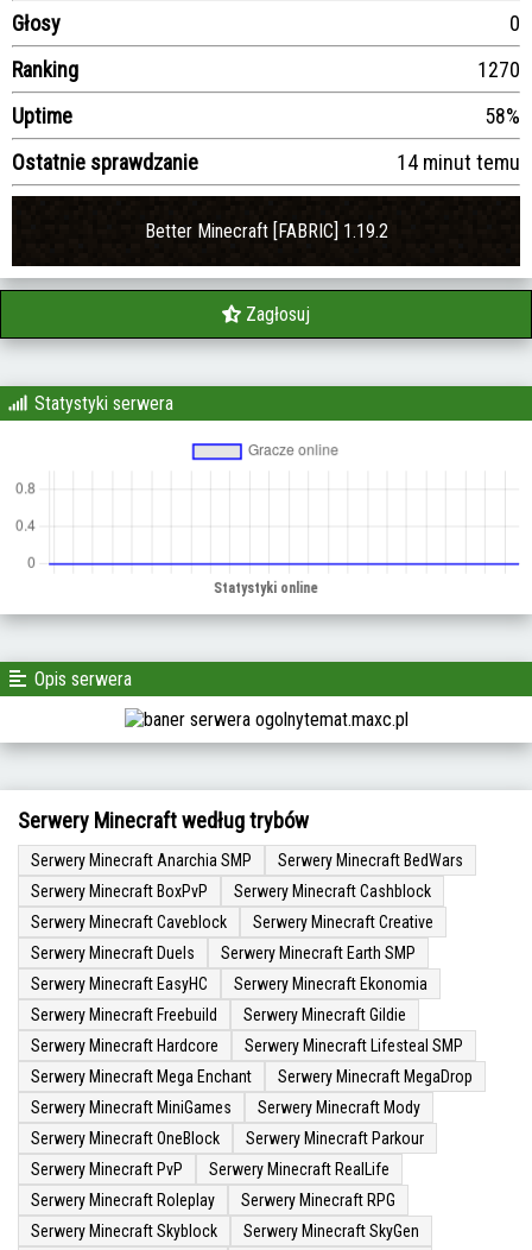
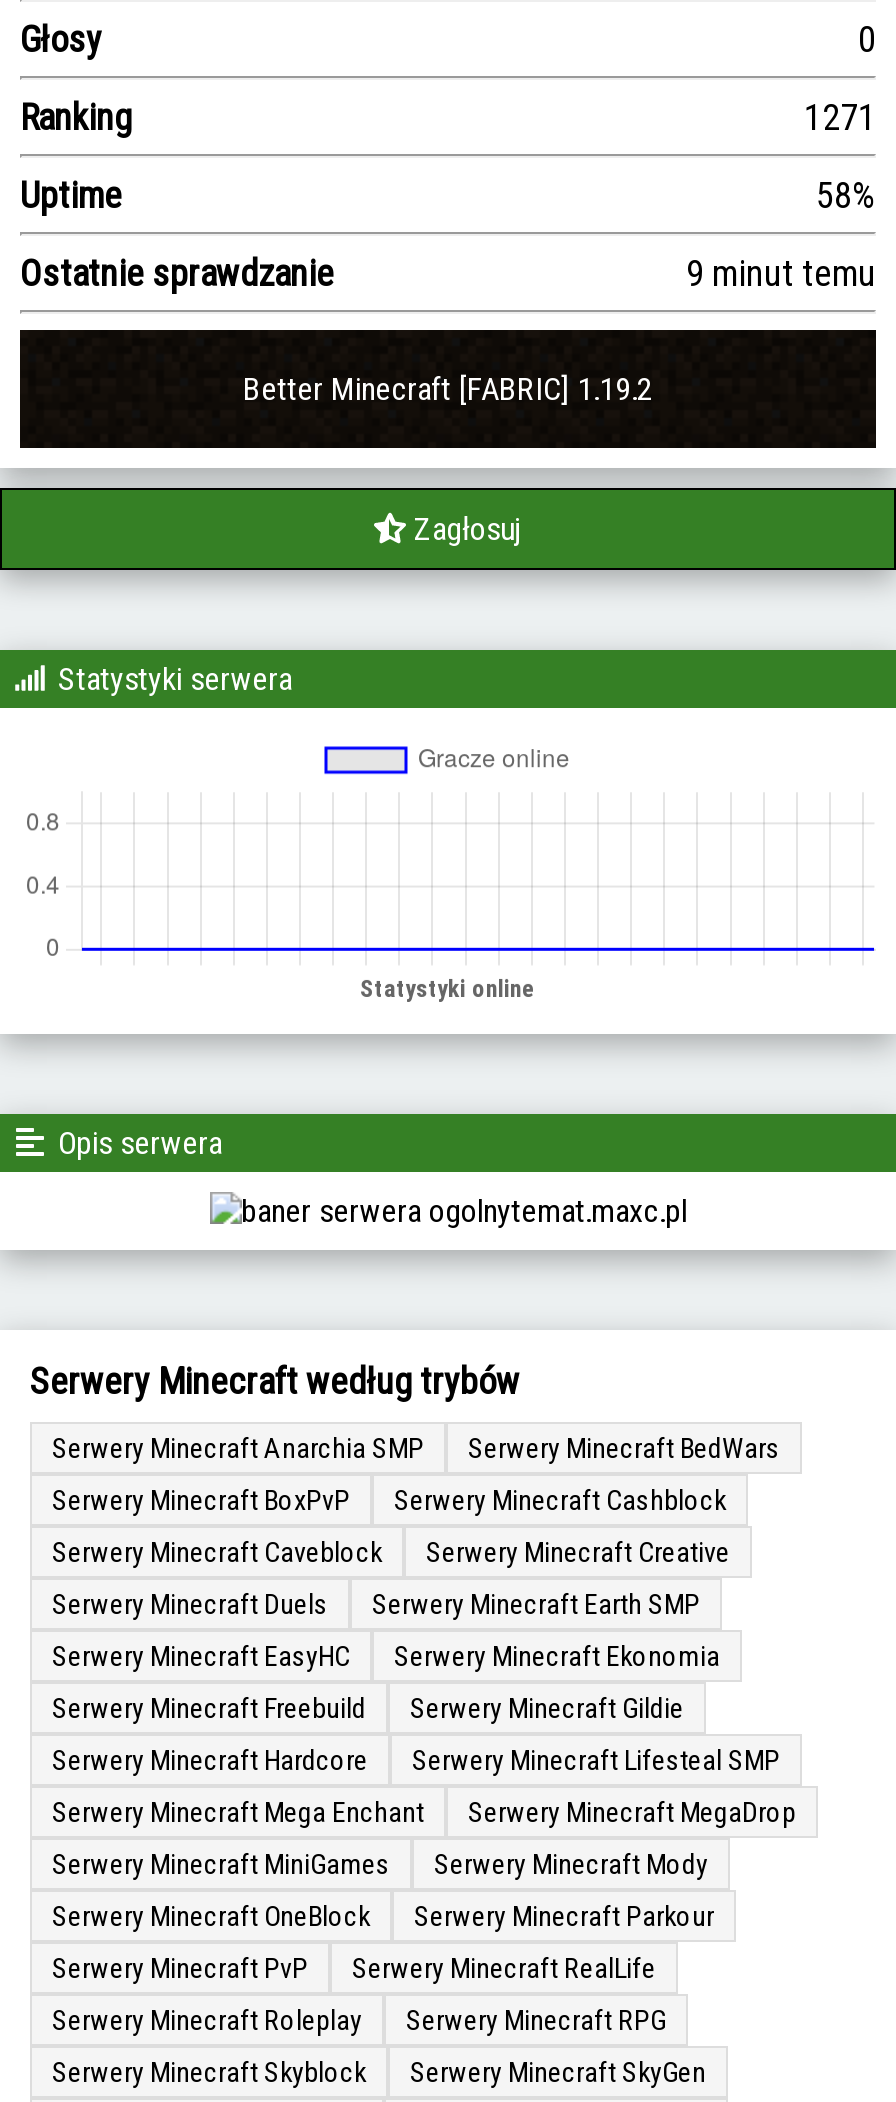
- 1270
+ 1271

- 14 minut temu
+ 9 minut temu
